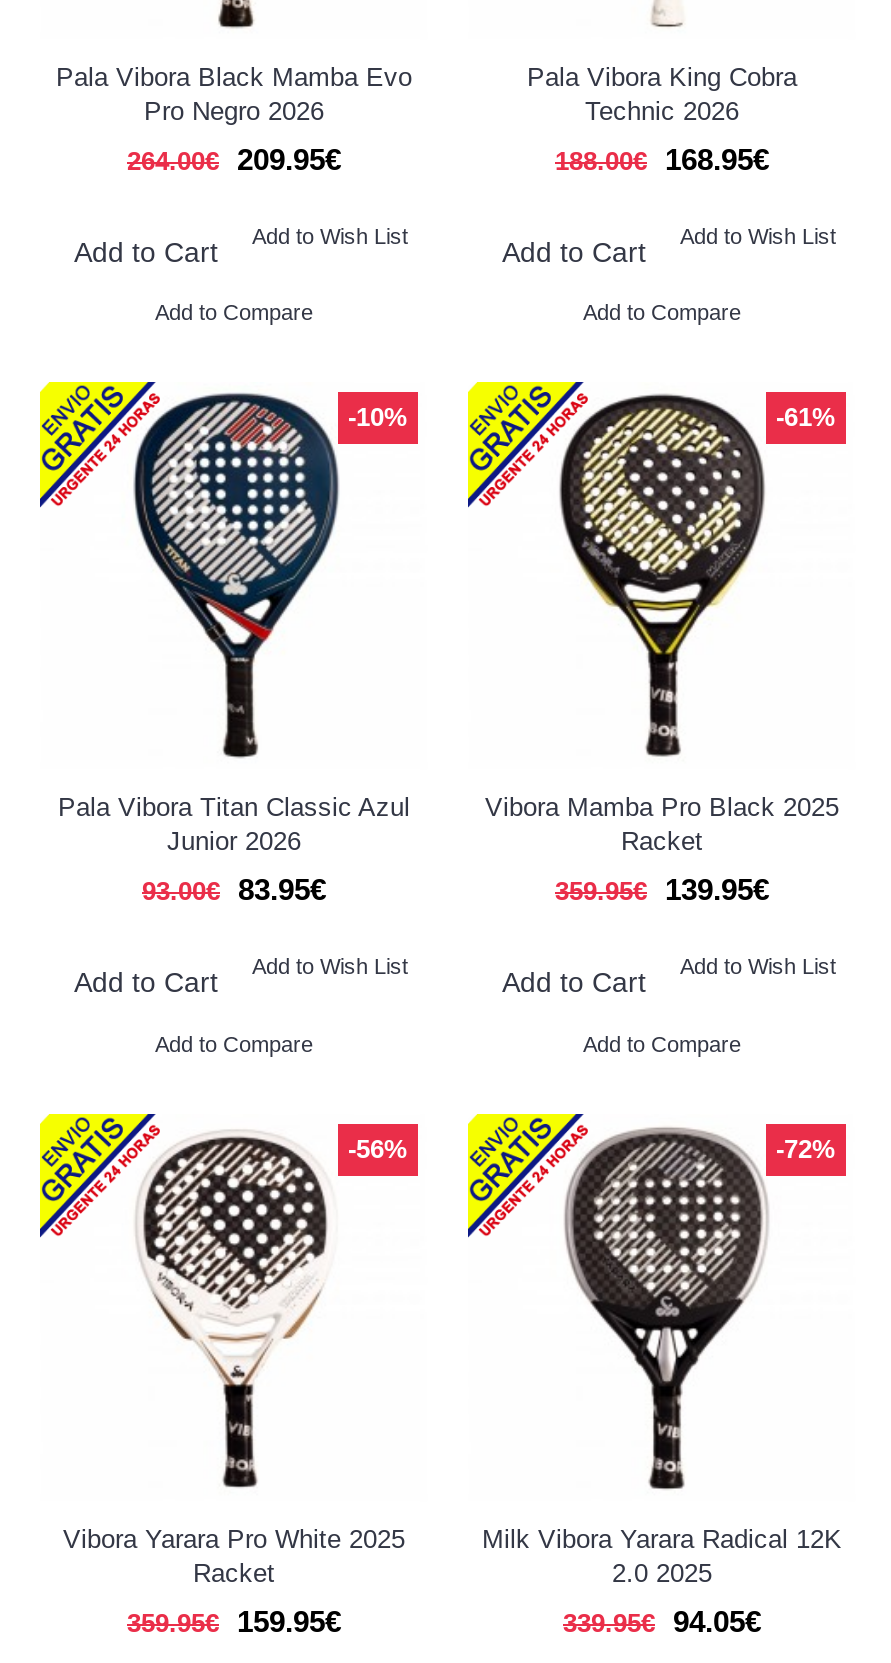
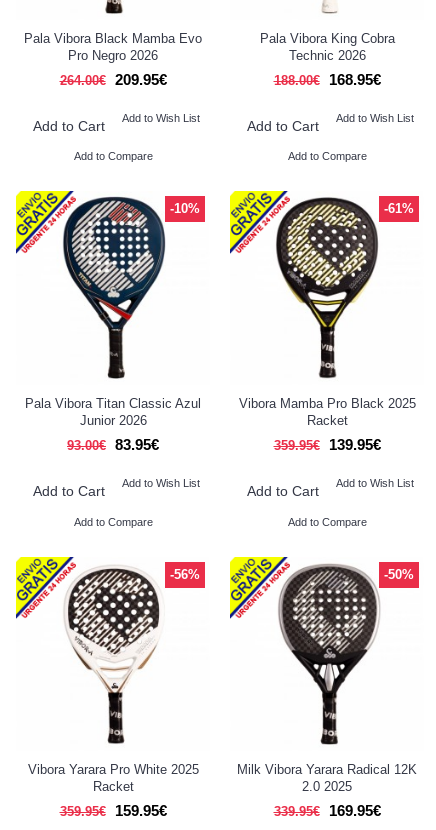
- -72%
+ -50%

- 339.95€ 94.05€
+ 339.95€ 169.95€
